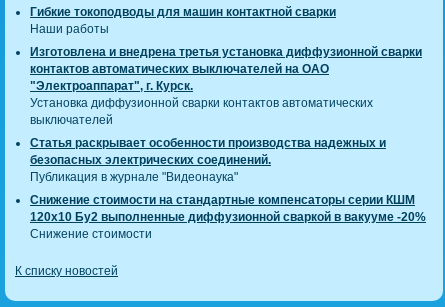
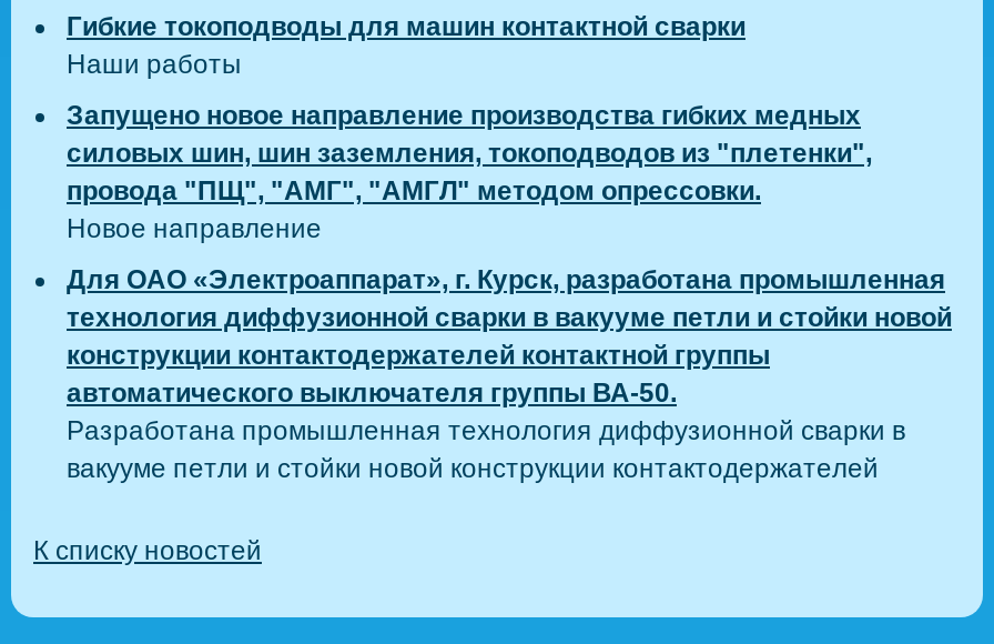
- Изготовлена и внедрена третья установка диффузионной сварки
- контактов автоматических выключателей на ОАО
- "Электроаппарат", г. Курск.
- Установка диффузионной сварки контактов автоматических
- выключателей
- Статья раскрывает особенности производства надежных и
- безопасных электрических соединений.
- Публикация в журнале "Видеонаука"
- Снижение стоимости на стандартные компенсаторы серии КШМ
- 120х10 Бу2 выполненные диффузионной сваркой в вакууме -20%
- Снижение стоимости
+ Запущено новое направление производства гибких медных
+ силовых шин, шин заземления, токоподводов из "плетенки",
+ провода "ПЩ", "АМГ", "АМГЛ" методом опрессовки.
+ Новое направление
+ Для ОАО «Электроаппарат», г. Курск, разработана промышленная
+ технология диффузионной сварки в вакууме петли и стойки новой
+ конструкции контактодержателей контактной группы
+ автоматического выключателя группы ВА-50.
+ Разработана промышленная технология диффузионной сварки в
+ вакууме петли и стойки новой конструкции контактодержателей
